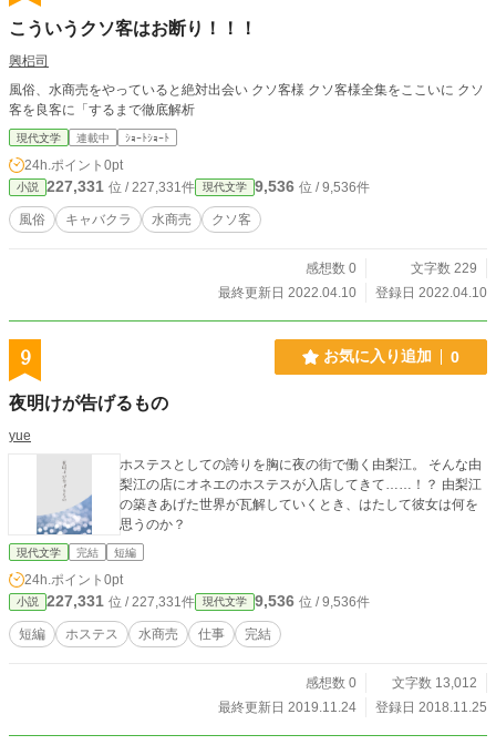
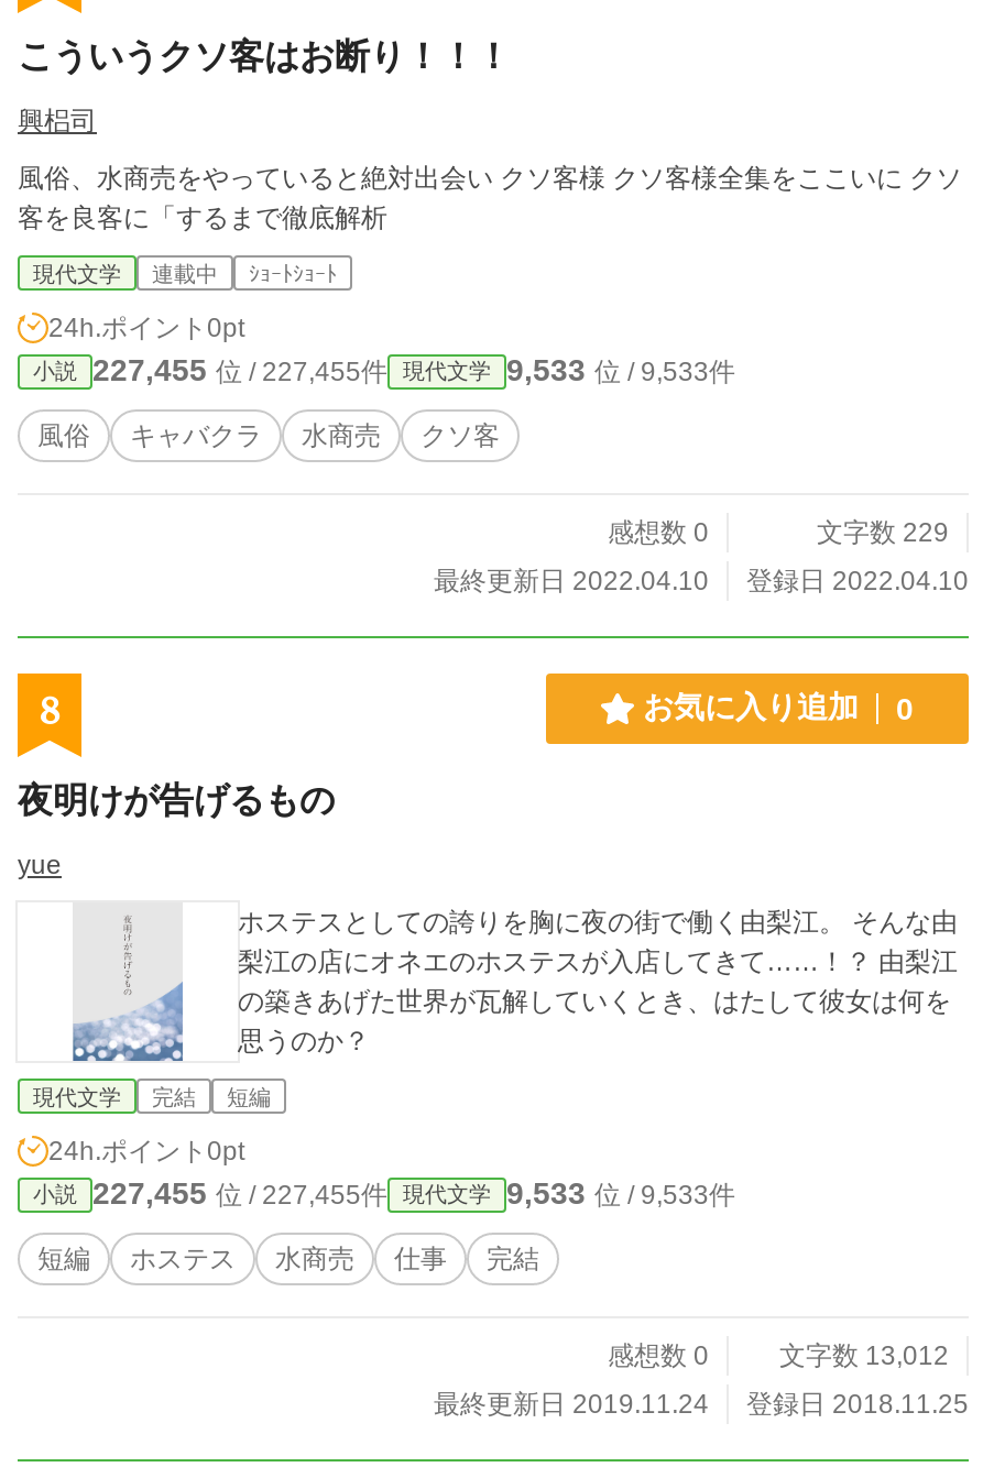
- 227,331位 / 227,331件
+ 227,455位 / 227,455件

- 9,536位 / 9,536件
+ 9,533位 / 9,533件

- 9
+ 8

- 227,331位 / 227,331件
+ 227,455位 / 227,455件

- 9,536位 / 9,536件
+ 9,533位 / 9,533件
